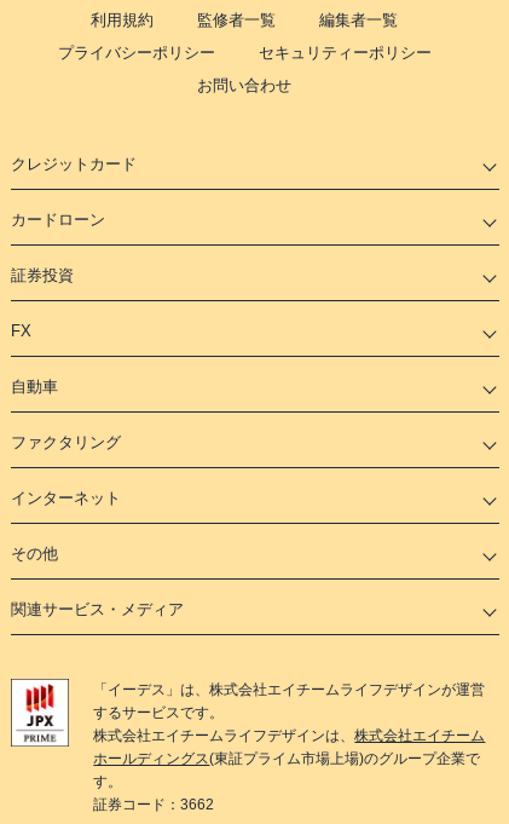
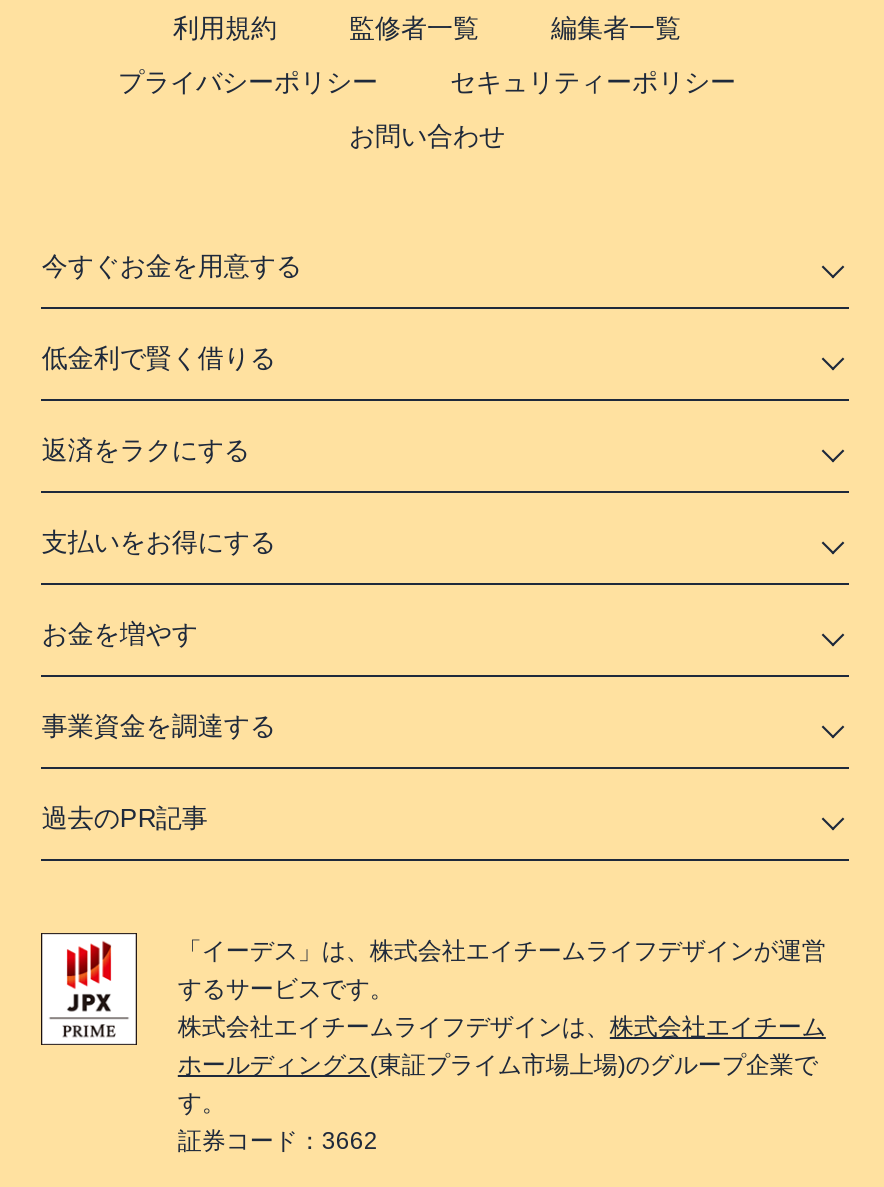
- クレジットカード
- カードローン
- 証券投資
- FX
- 自動車
- ファクタリング
- インターネット
- その他
- 関連サービス・メディア
+ 今すぐお金を用意する
+ 低金利で賢く借りる
+ 返済をラクにする
+ 支払いをお得にする
+ お金を増やす
+ 事業資金を調達する
+ 過去のPR記事
